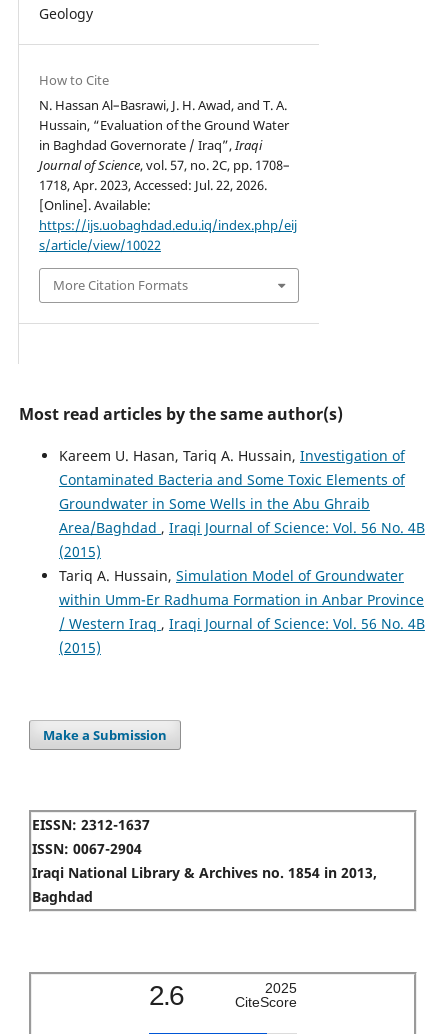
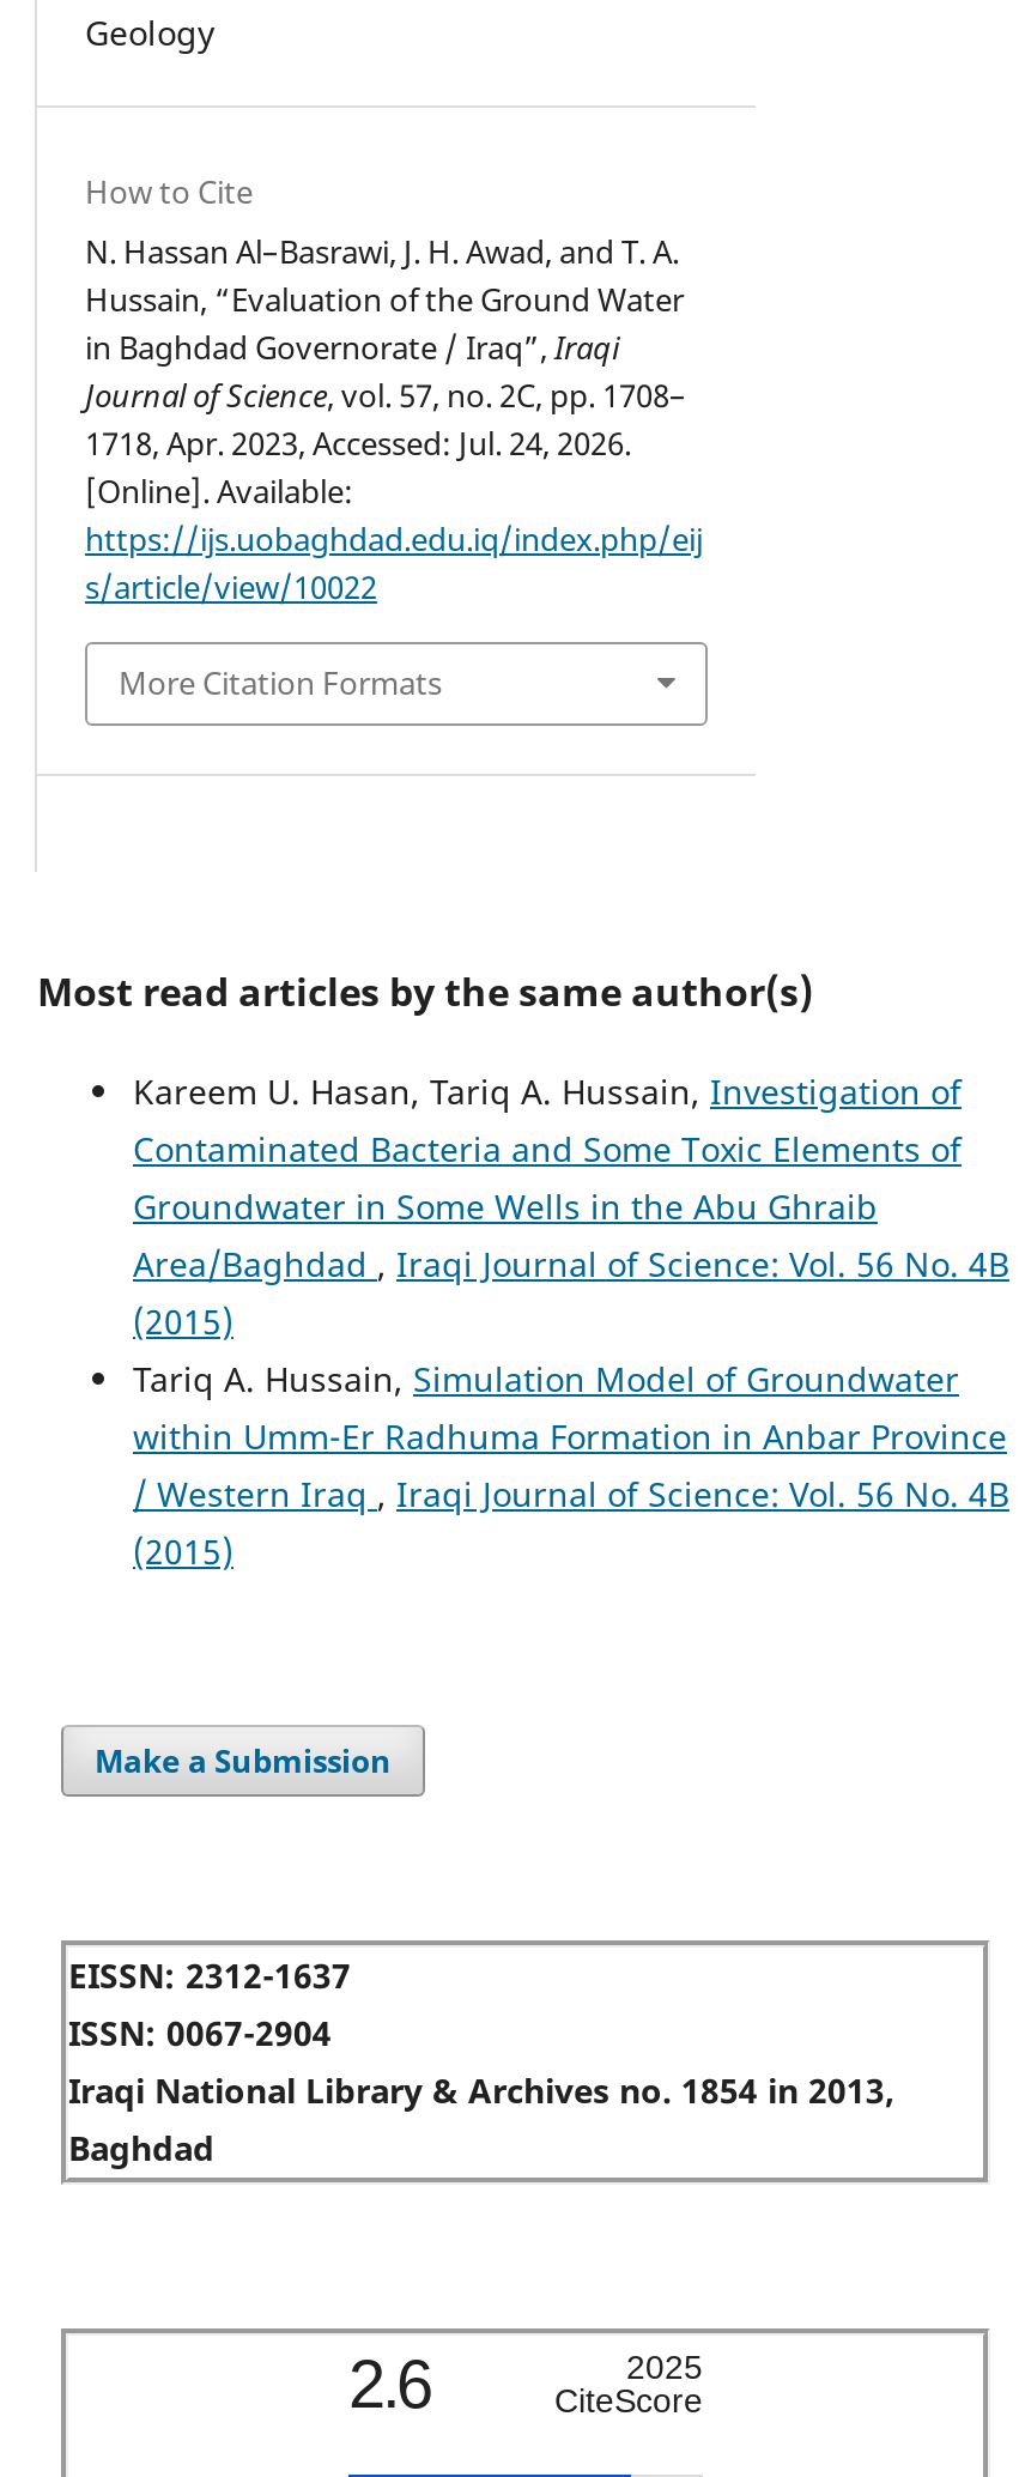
- 1718, Apr. 2023, Accessed: Jul. 22, 2026.
+ 1718, Apr. 2023, Accessed: Jul. 24, 2026.
